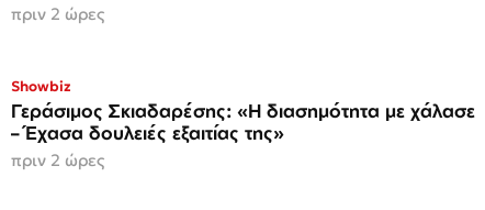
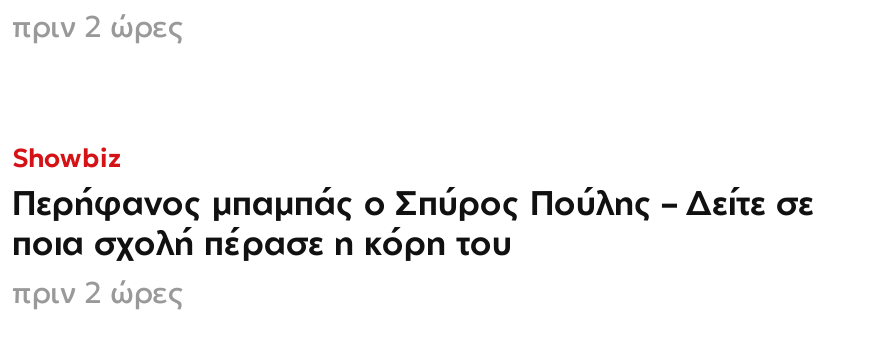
- Γεράσιμος Σκιαδαρέσης: «Η διασημότητα με χάλασε
- – Έχασα δουλειές εξαιτίας της»
+ Περήφανος μπαμπάς ο Σπύρος Πούλης – Δείτε σε
+ ποια σχολή πέρασε η κόρη του
